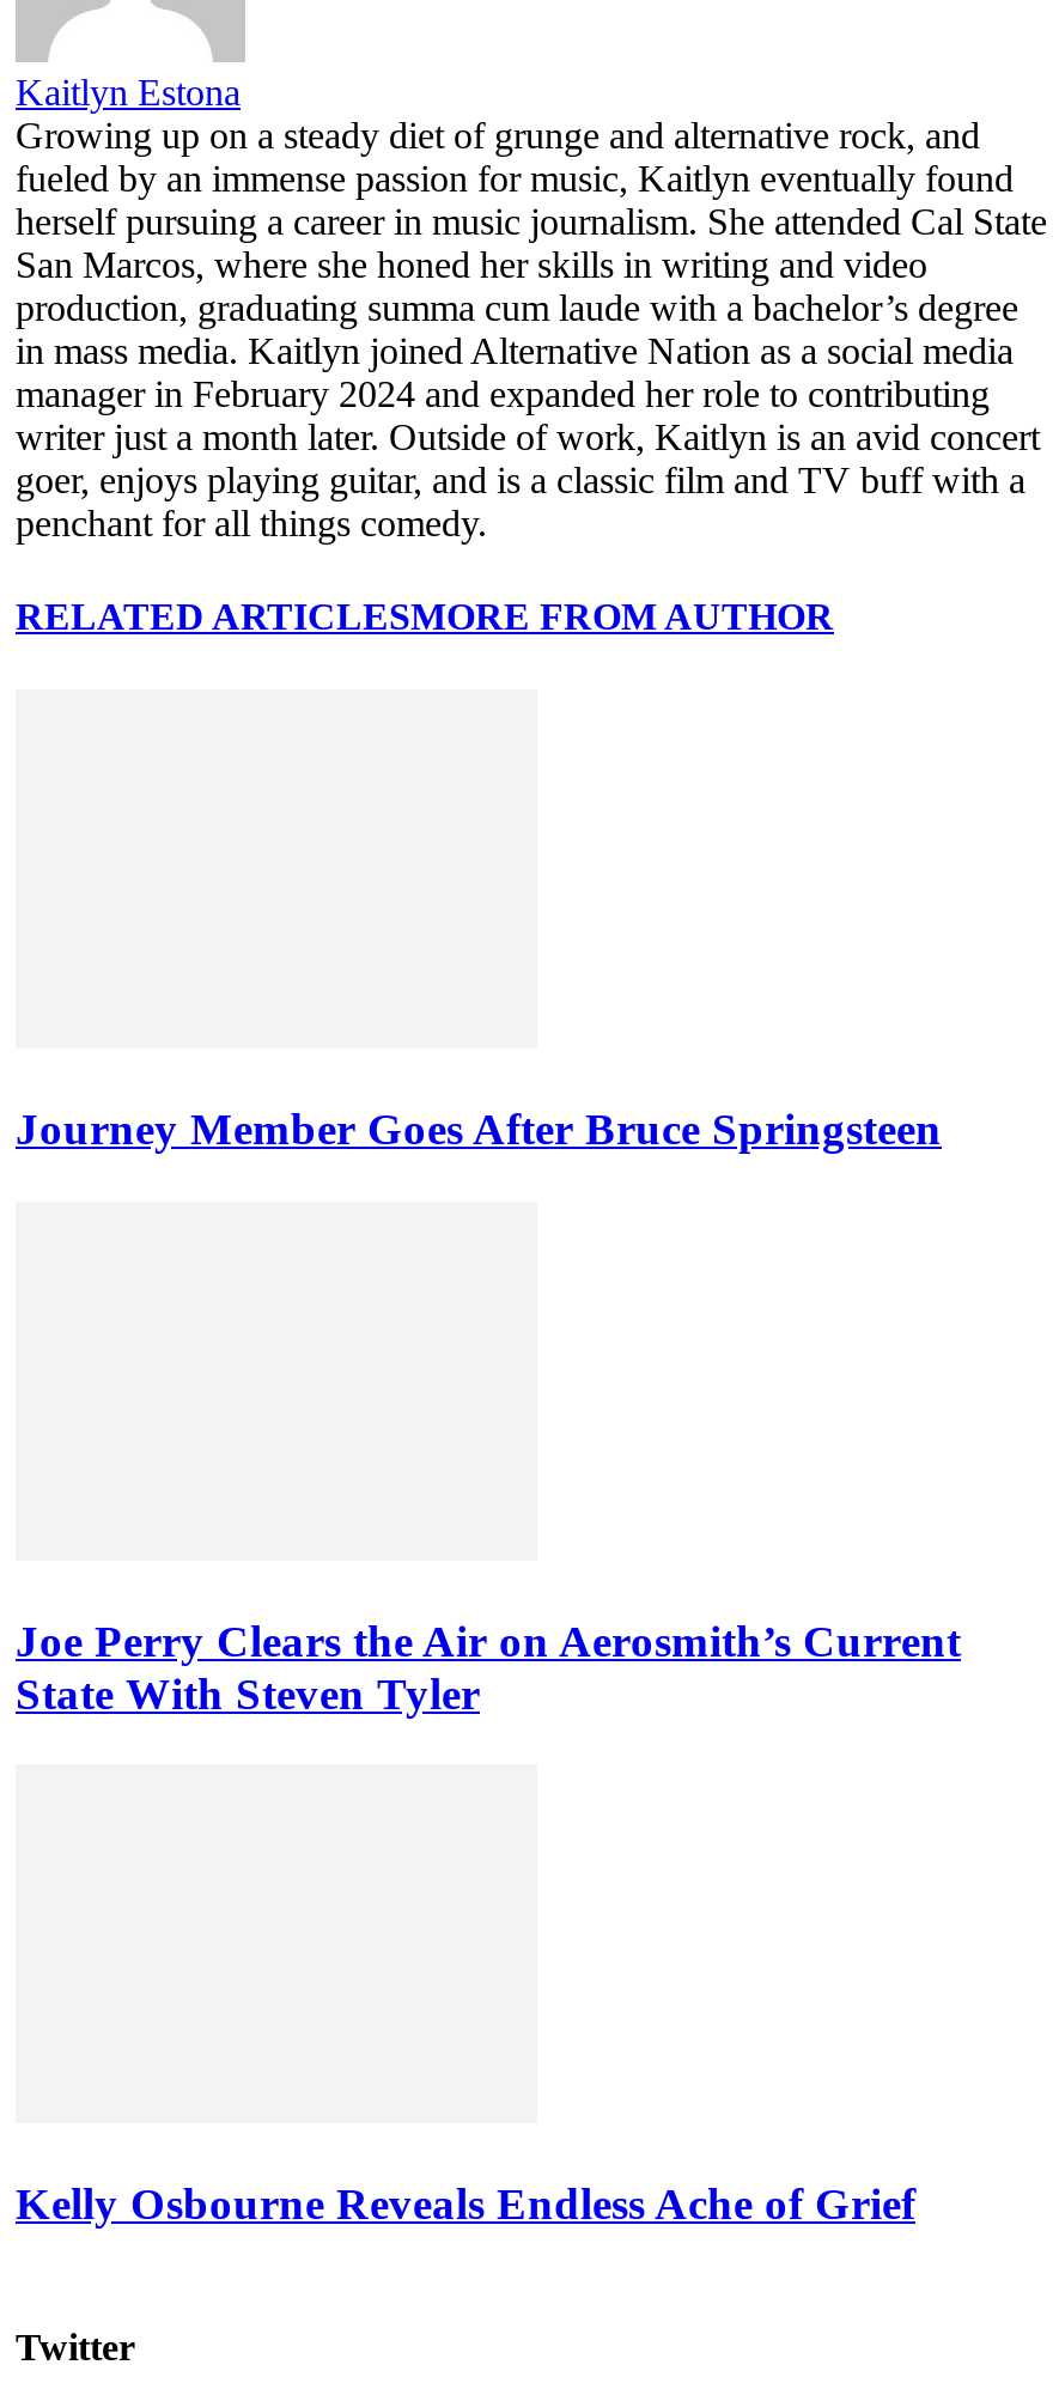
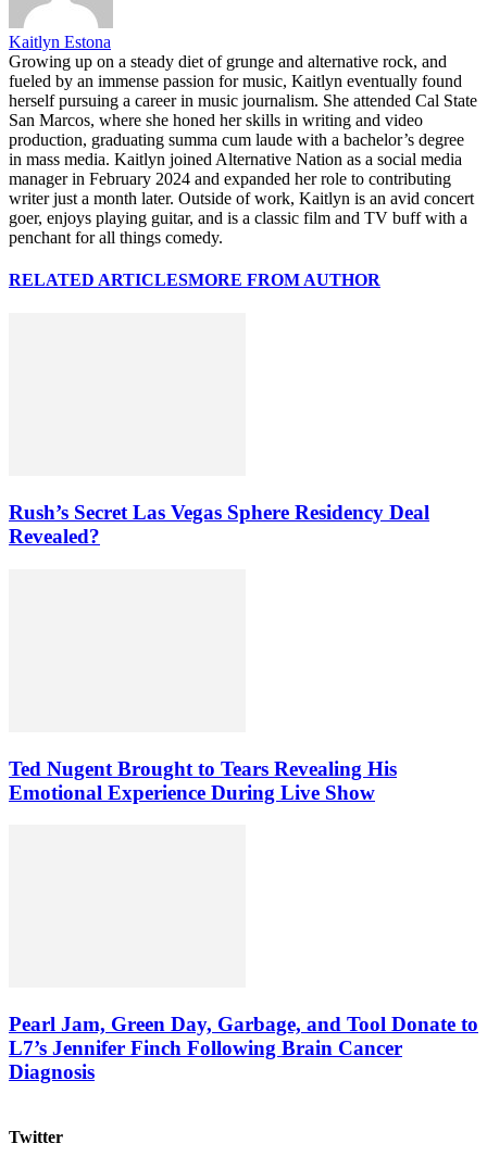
- Journey Member Goes After Bruce Springsteen
+ Rush’s Secret Las Vegas Sphere Residency Deal
+ Revealed?

- Joe Perry Clears the Air on Aerosmith’s Current
- State With Steven Tyler
+ Ted Nugent Brought to Tears Revealing His
+ Emotional Experience During Live Show

- Kelly Osbourne Reveals Endless Ache of Grief
+ Pearl Jam, Green Day, Garbage, and Tool Donate to
+ L7’s Jennifer Finch Following Brain Cancer
+ Diagnosis
